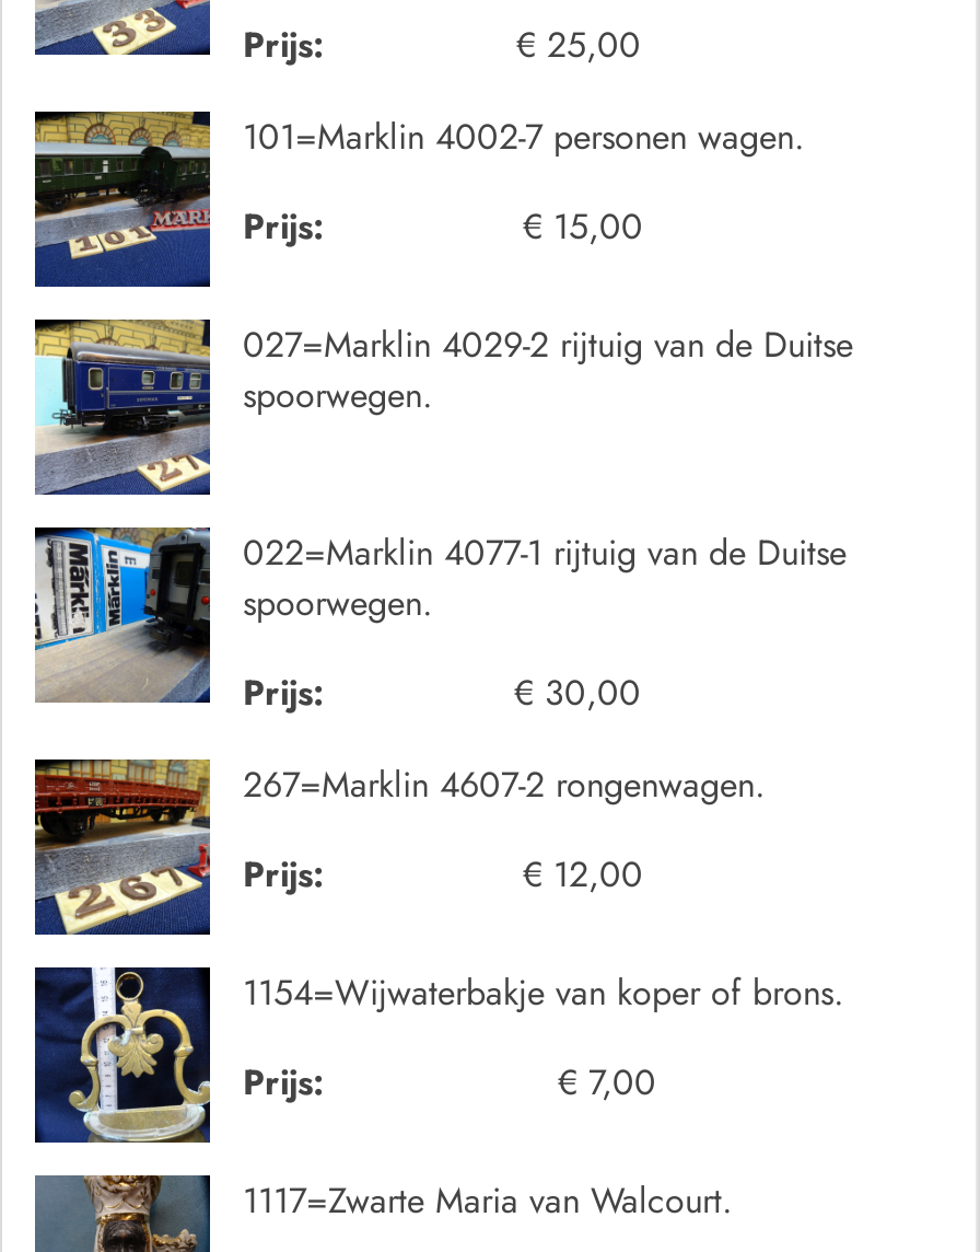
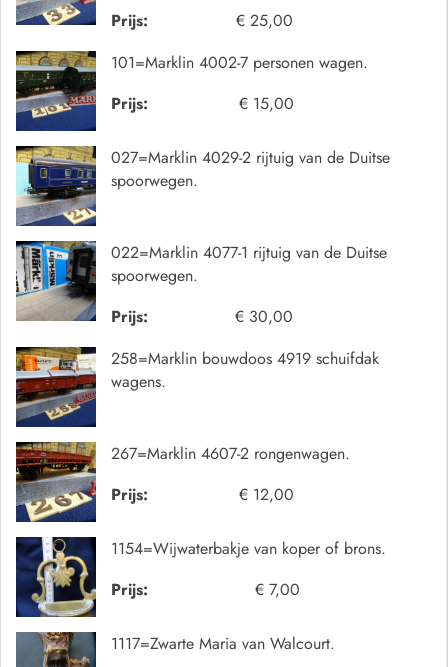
+ [image]
+ 258=Marklin bouwdoos 4919 schuifdak
+ wagens.
